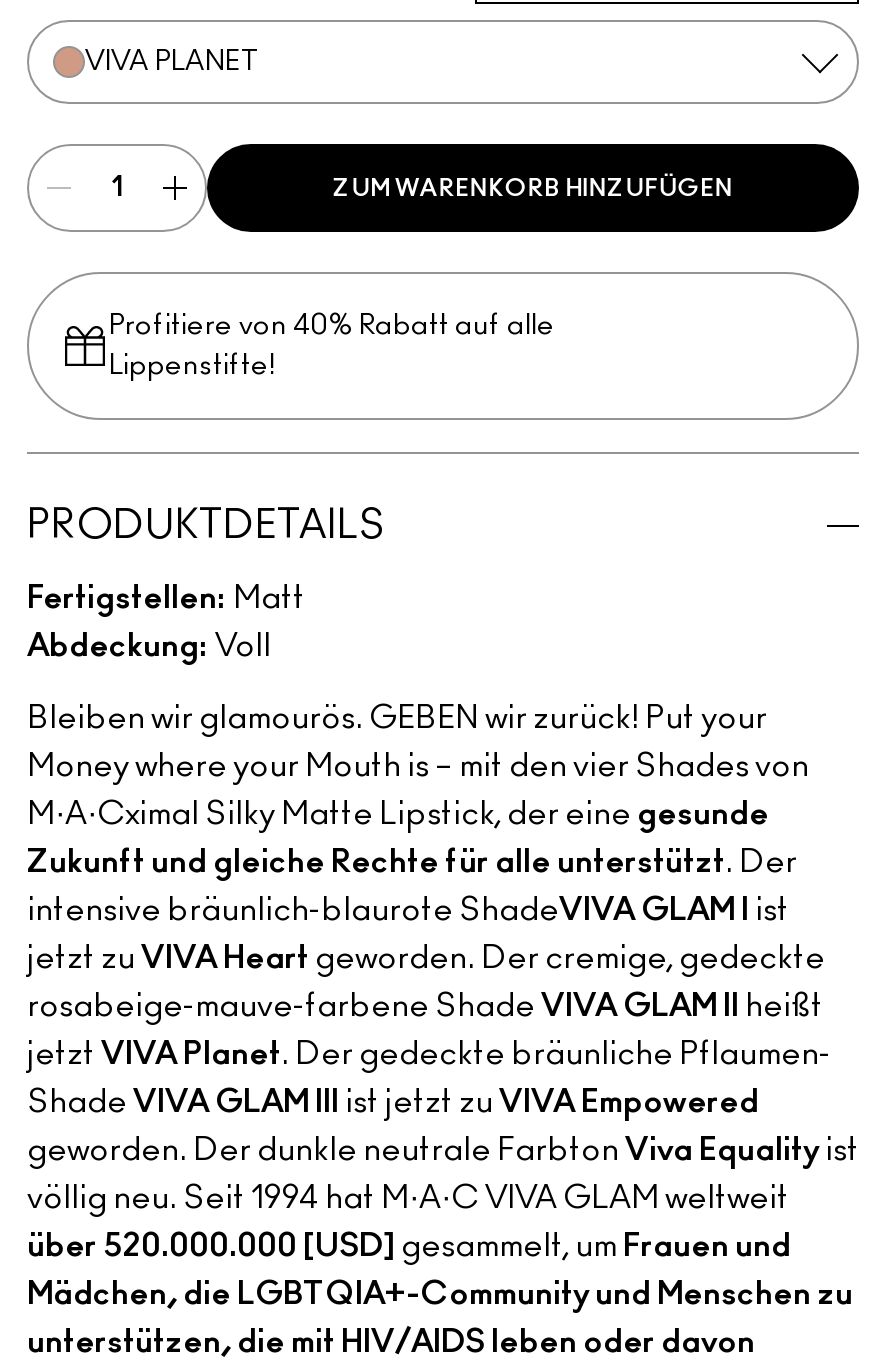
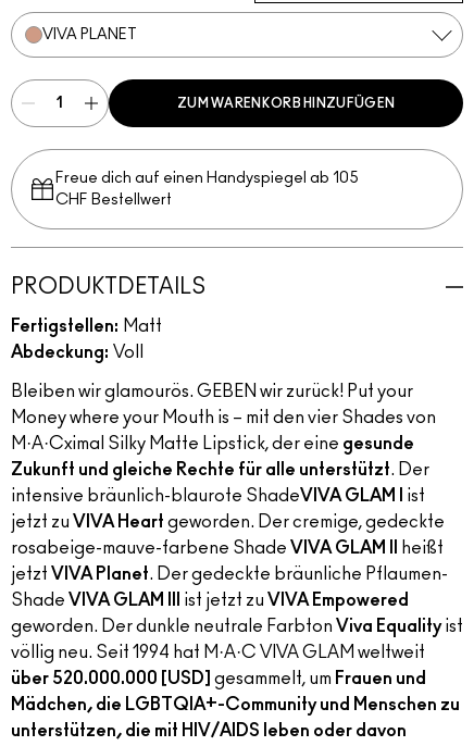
- Profitiere von 40% Rabatt auf alle
- Lippenstifte!
+ Freue dich auf einen Handyspiegel ab 105
+ CHF Bestellwert
